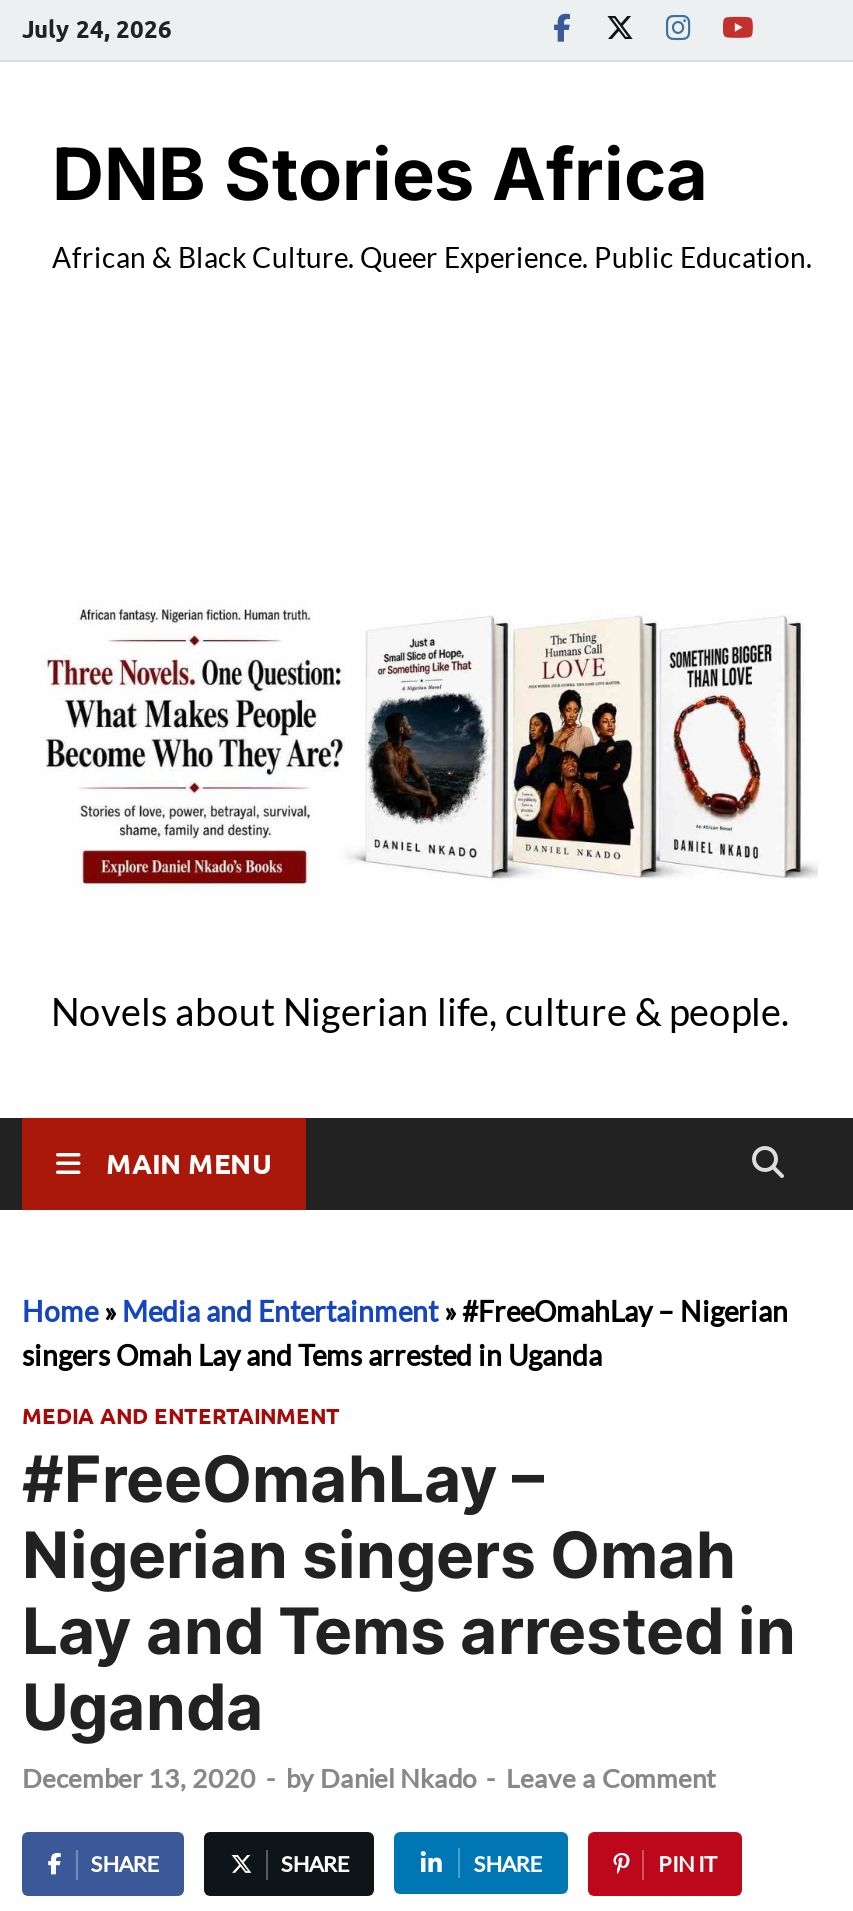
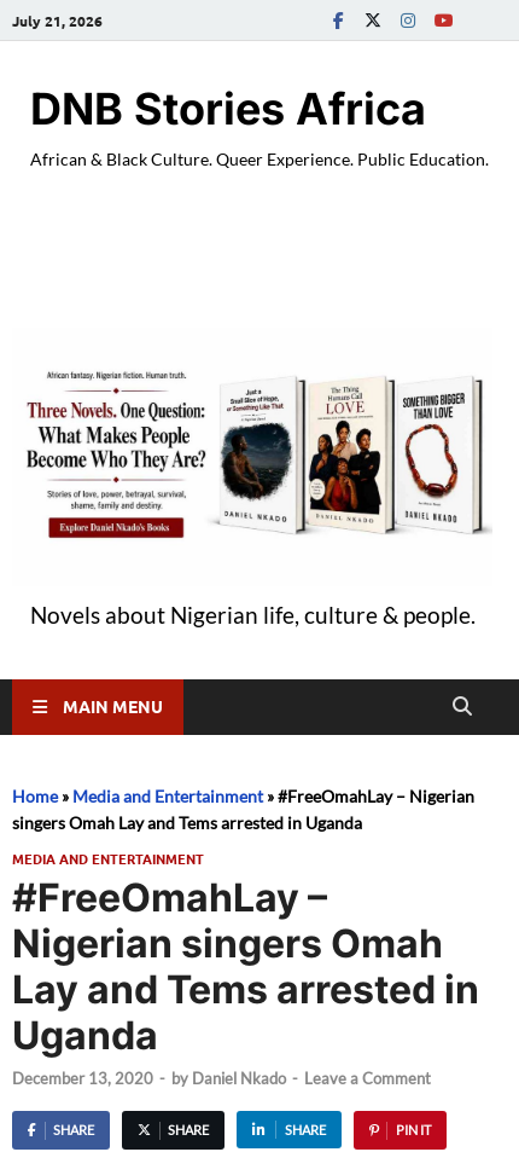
- July 24, 2026
+ July 21, 2026
